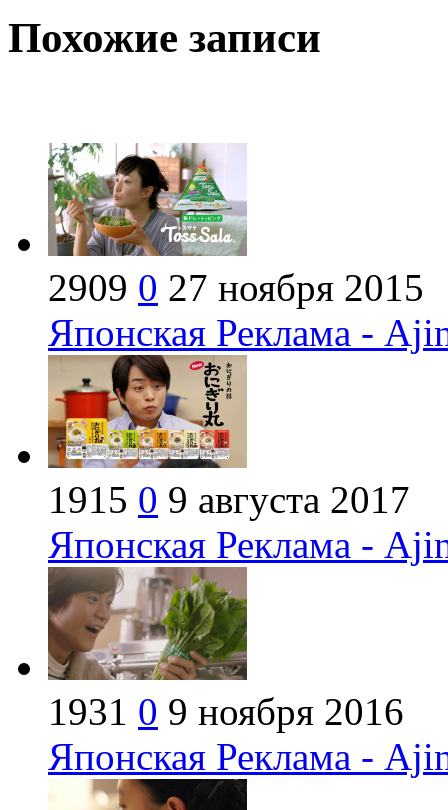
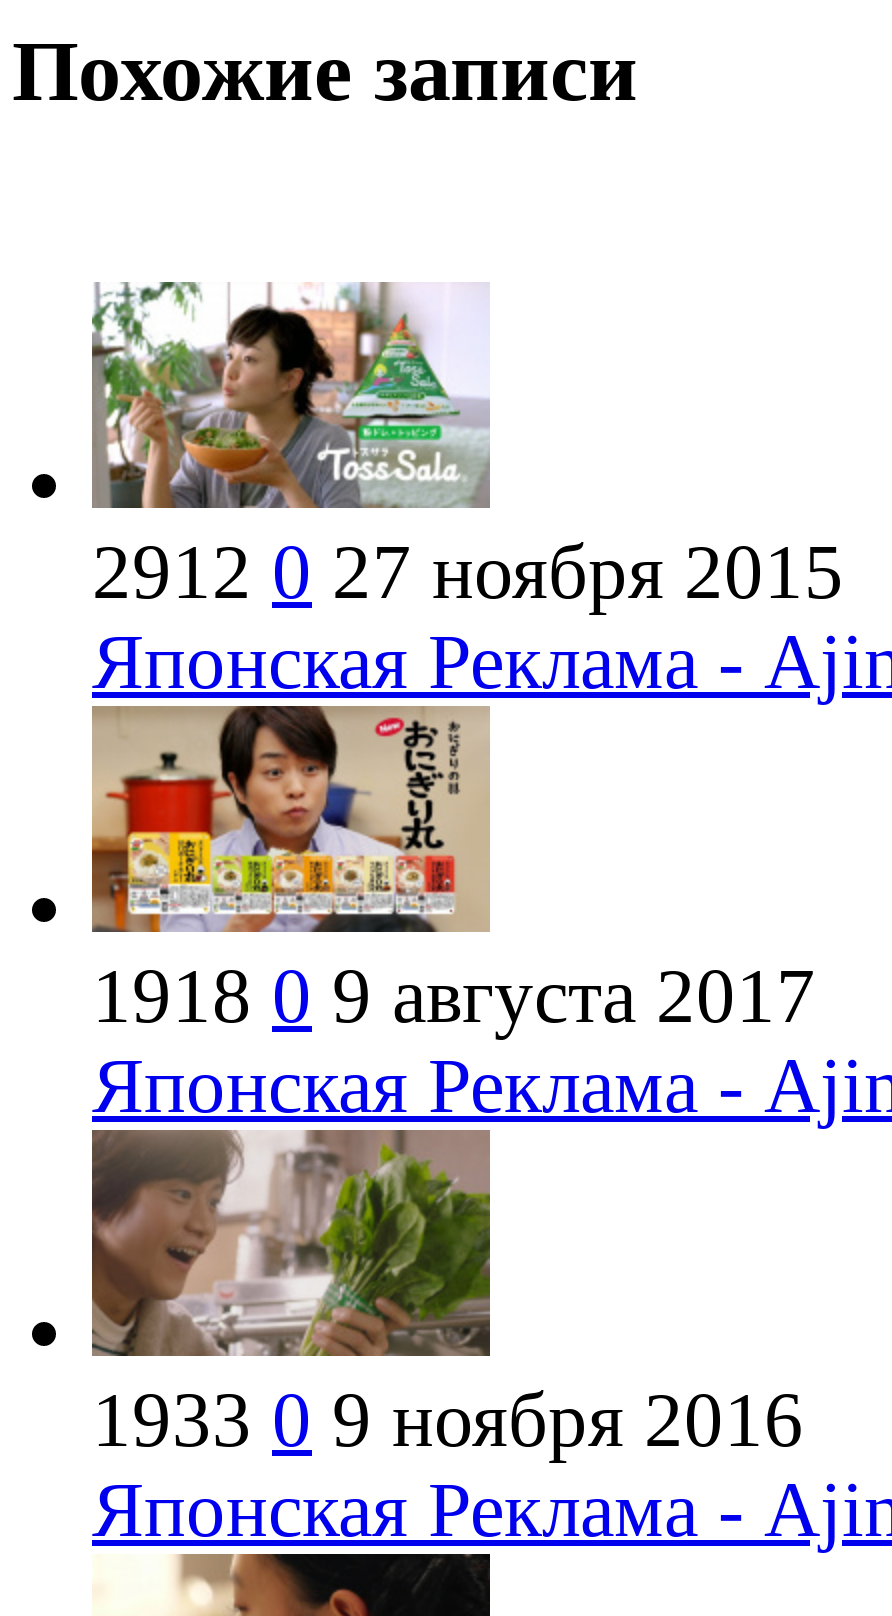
- 2909 0 27 ноября 2015
+ 2912 0 27 ноября 2015

- 1915 0 9 августа 2017
+ 1918 0 9 августа 2017

- 1931 0 9 ноября 2016
+ 1933 0 9 ноября 2016
